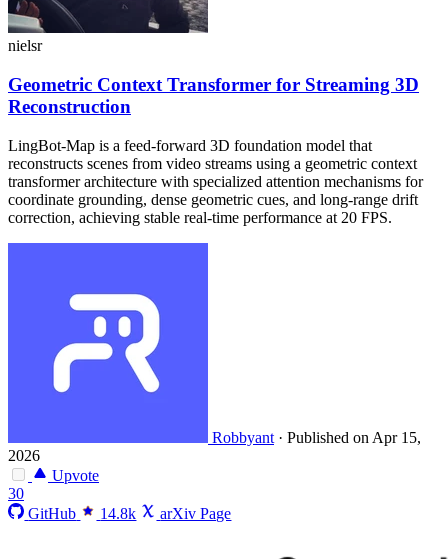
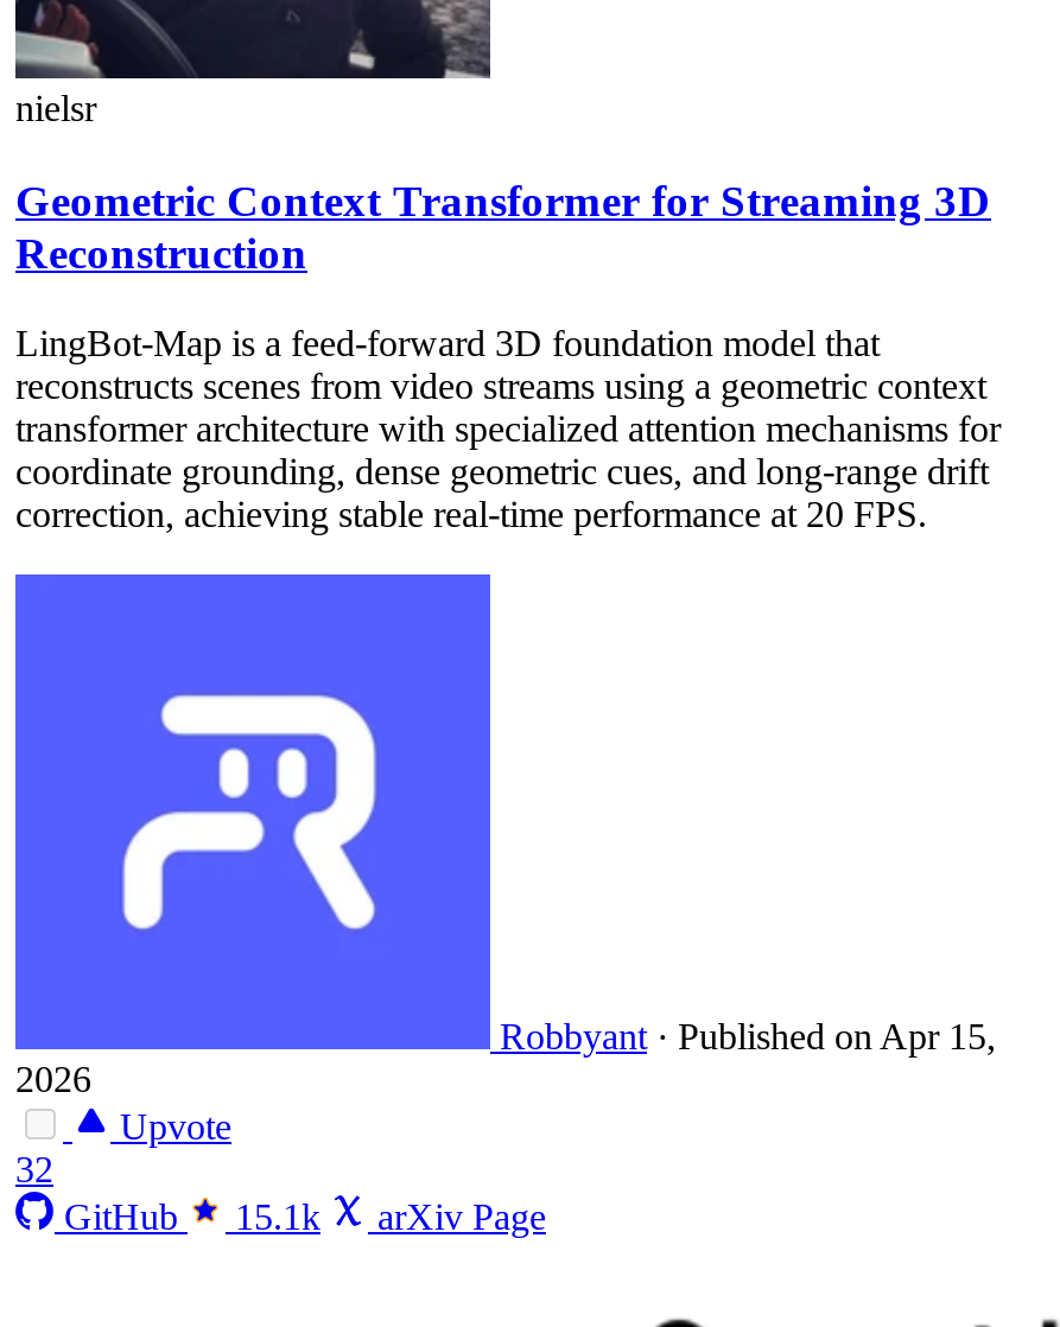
- 30
+ 32

- GitHub 14.8k arXiv Page
+ GitHub 15.1k arXiv Page
